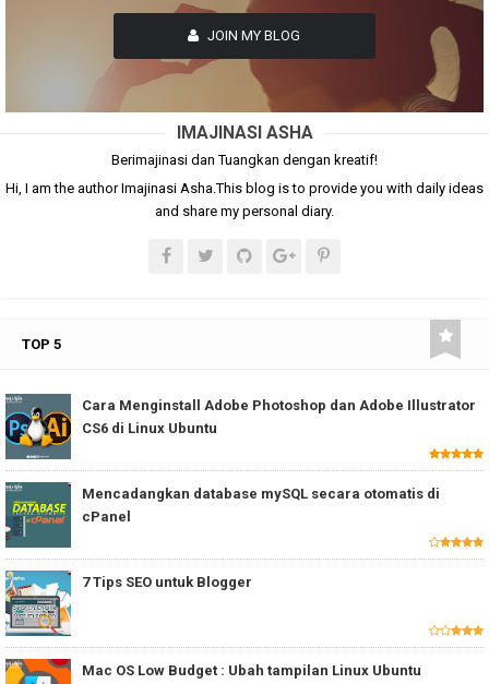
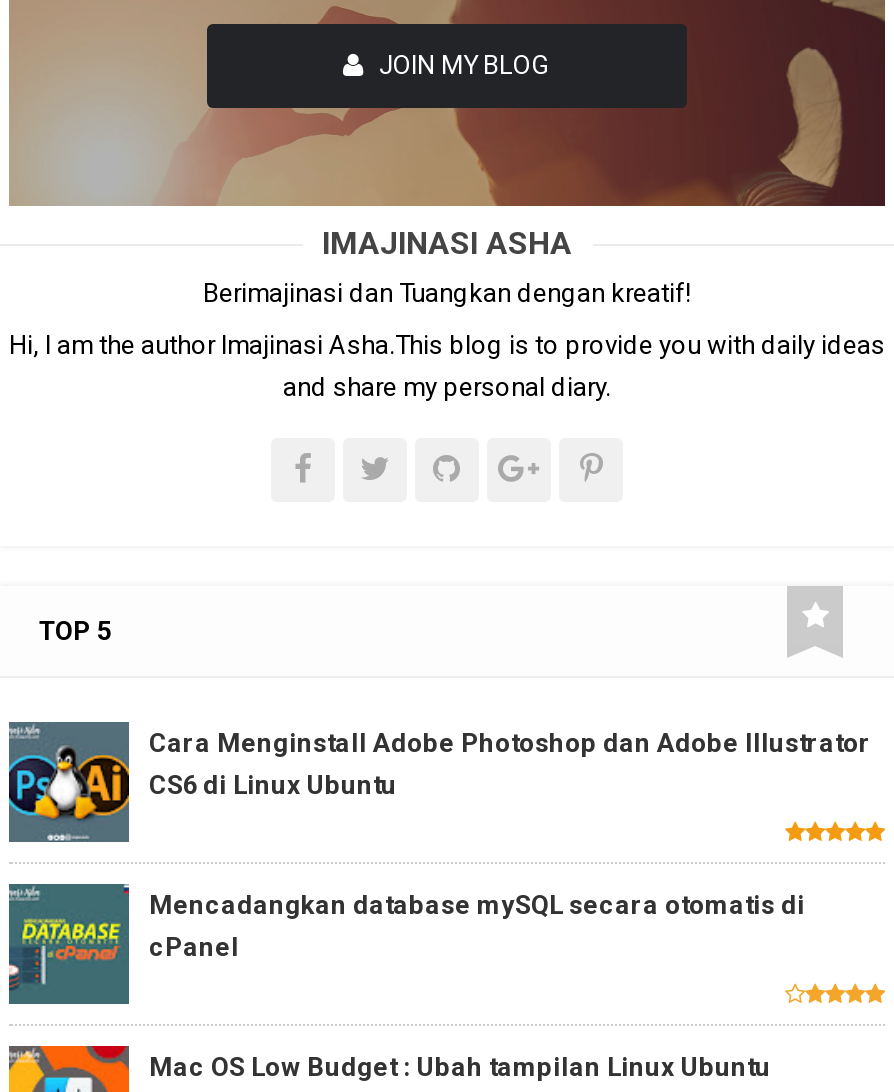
- [image]
- 7 Tips SEO untuk Blogger
